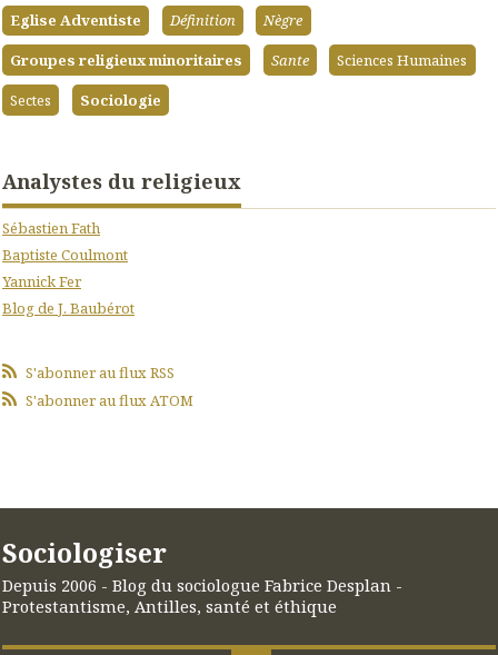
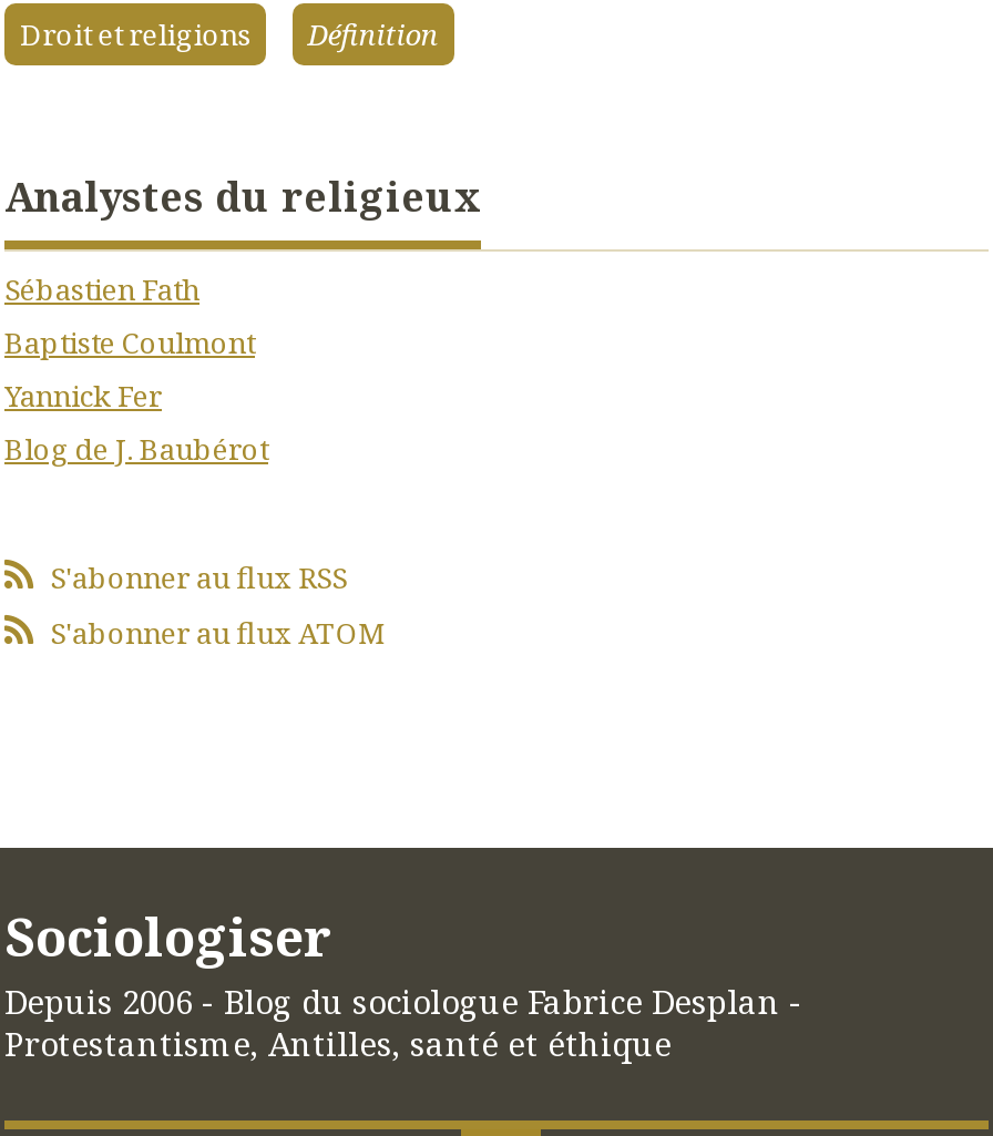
- Eglise Adventiste
+ Droit et religions

- Nègre
- Groupes religieux minoritaires
- Sante
- Sciences Humaines
- Sectes
- Sociologie
